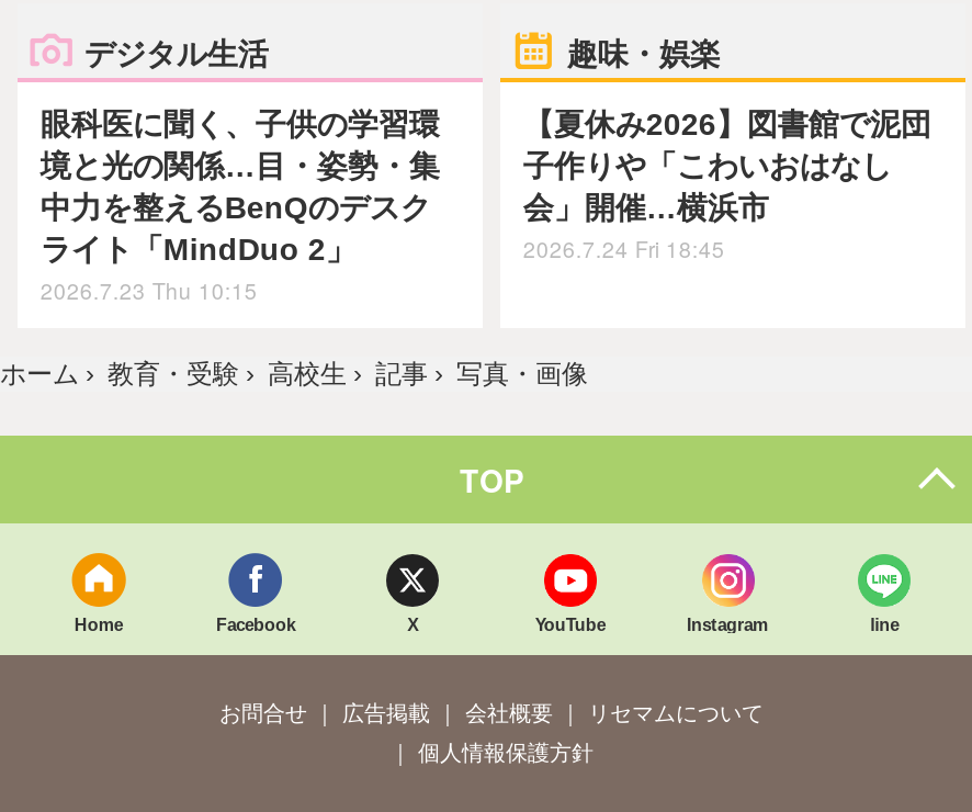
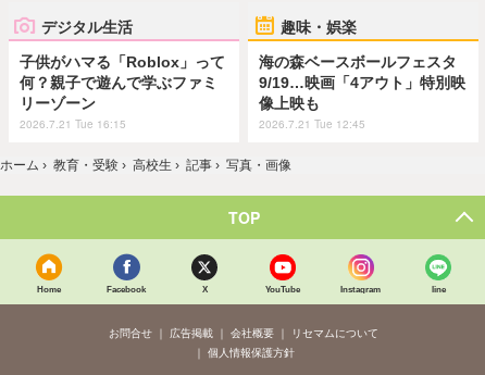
- 眼科医に聞く、子供の学習環
- 境と光の関係…目・姿勢・集
- 中力を整えるBenQのデスク
- ライト「MindDuo 2」
- 2026.7.23 Thu 10:15
+ 子供がハマる「Roblox」って
+ 何？親子で遊んで学ぶファミ
+ リーゾーン
+ 2026.7.21 Tue 16:15

- 【夏休み2026】図書館で泥団
- 子作りや「こわいおはなし
- 会」開催…横浜市
- 2026.7.24 Fri 18:45
+ 海の森ベースボールフェスタ
+ 9/19…映画「4アウト」特別映
+ 像上映も
+ 2026.7.21 Tue 12:45
